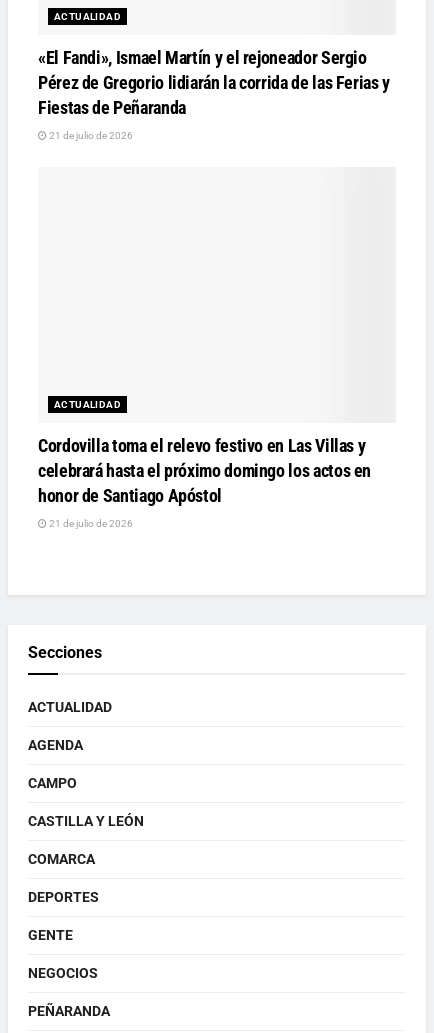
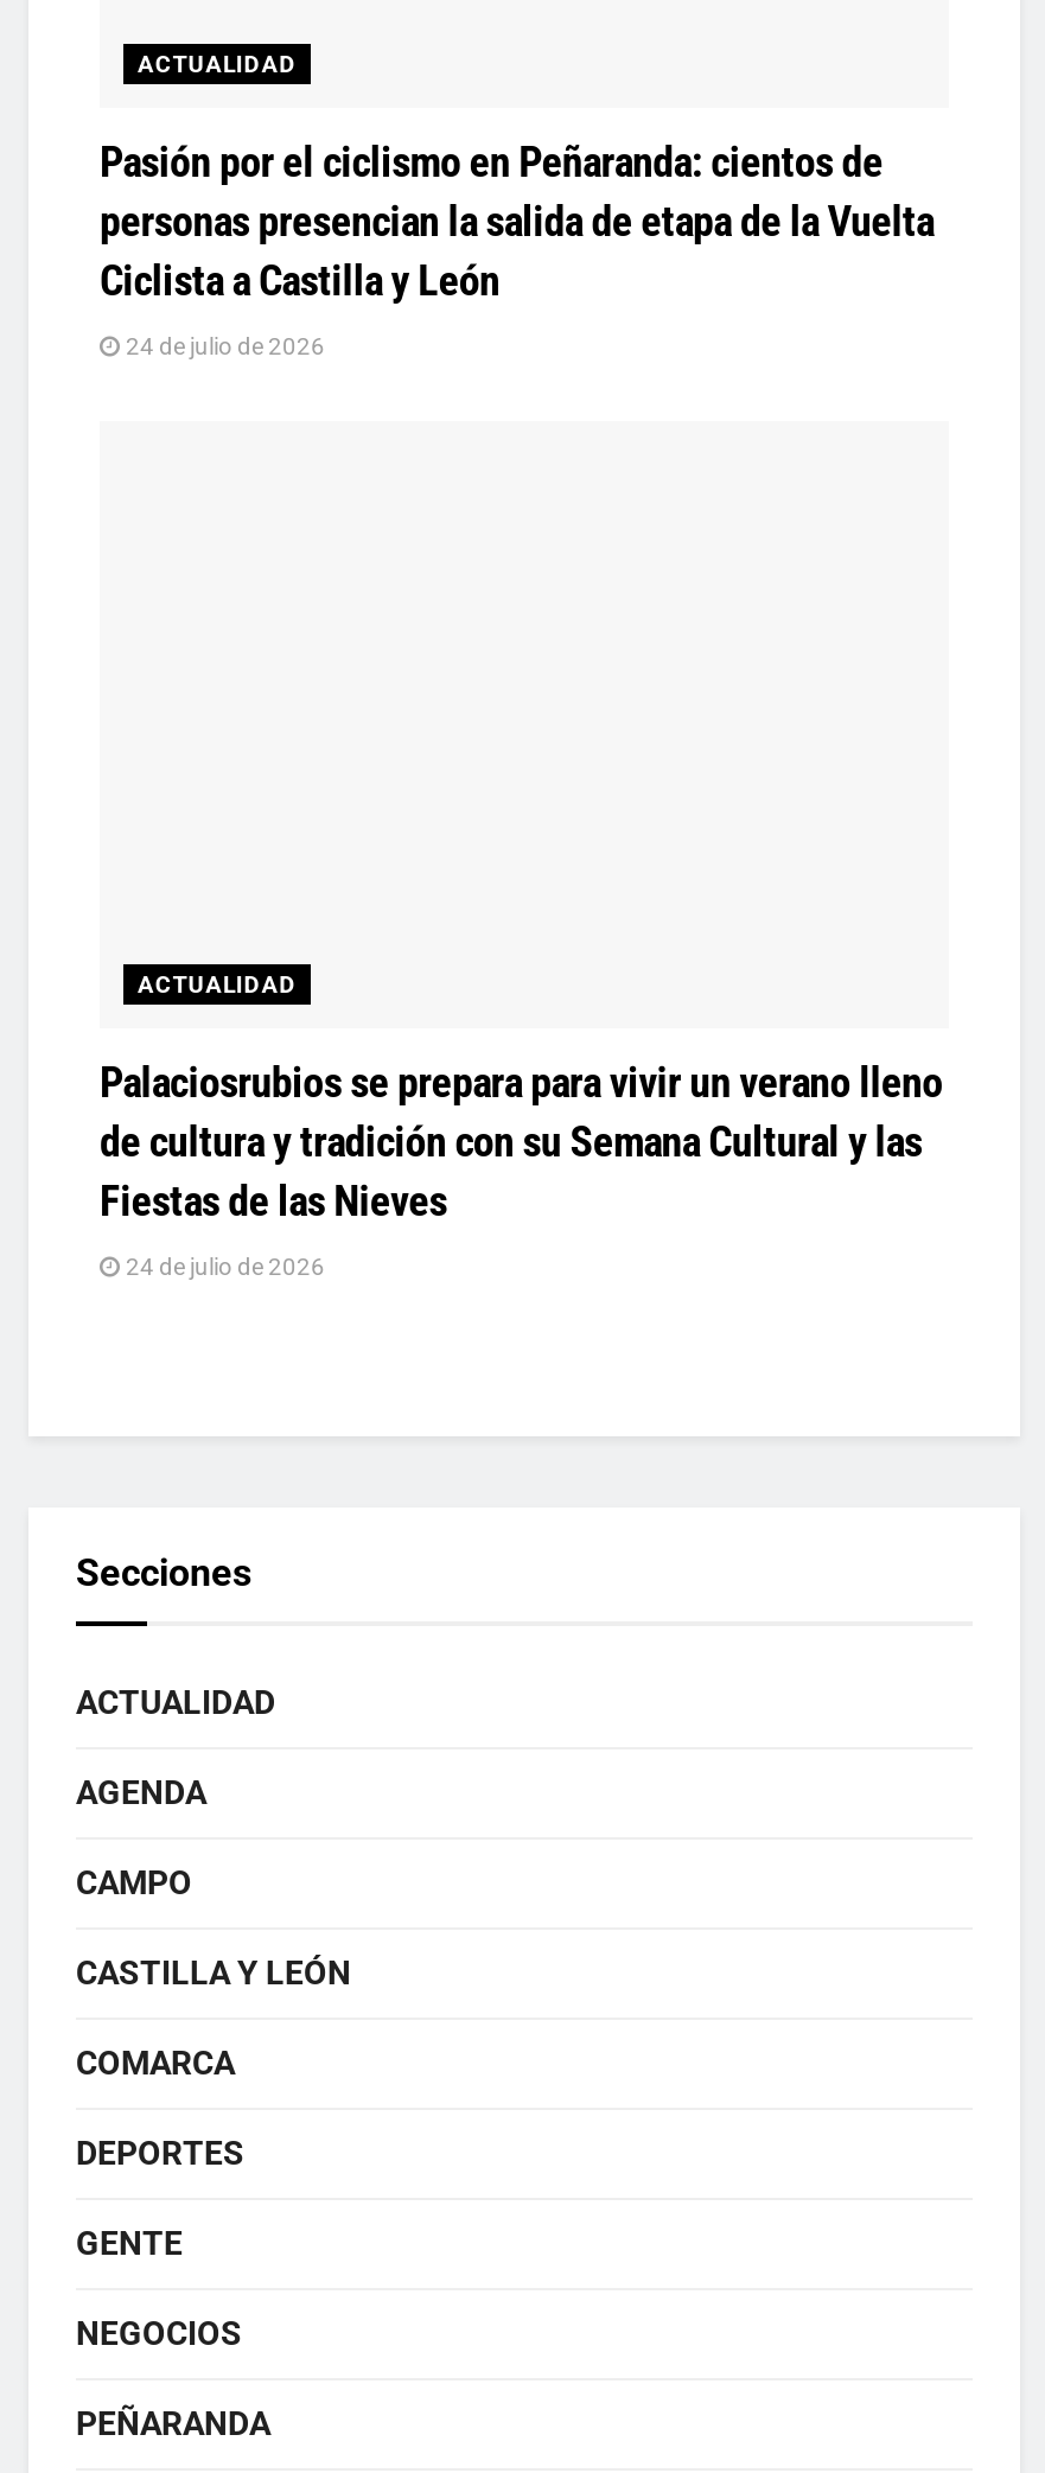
- «El Fandi», Ismael Martín y el rejoneador Sergio
- Pérez de Gregorio lidiarán la corrida de las Ferias y
- Fiestas de Peñaranda
+ Pasión por el ciclismo en Peñaranda: cientos de
+ personas presencian la salida de etapa de la Vuelta
+ Ciclista a Castilla y León

- 21 de julio de 2026
+ 24 de julio de 2026

- Cordovilla toma el relevo festivo en Las Villas y
- celebrará hasta el próximo domingo los actos en
- honor de Santiago Apóstol
+ Palaciosrubios se prepara para vivir un verano lleno
+ de cultura y tradición con su Semana Cultural y las
+ Fiestas de las Nieves

- 21 de julio de 2026
+ 24 de julio de 2026
